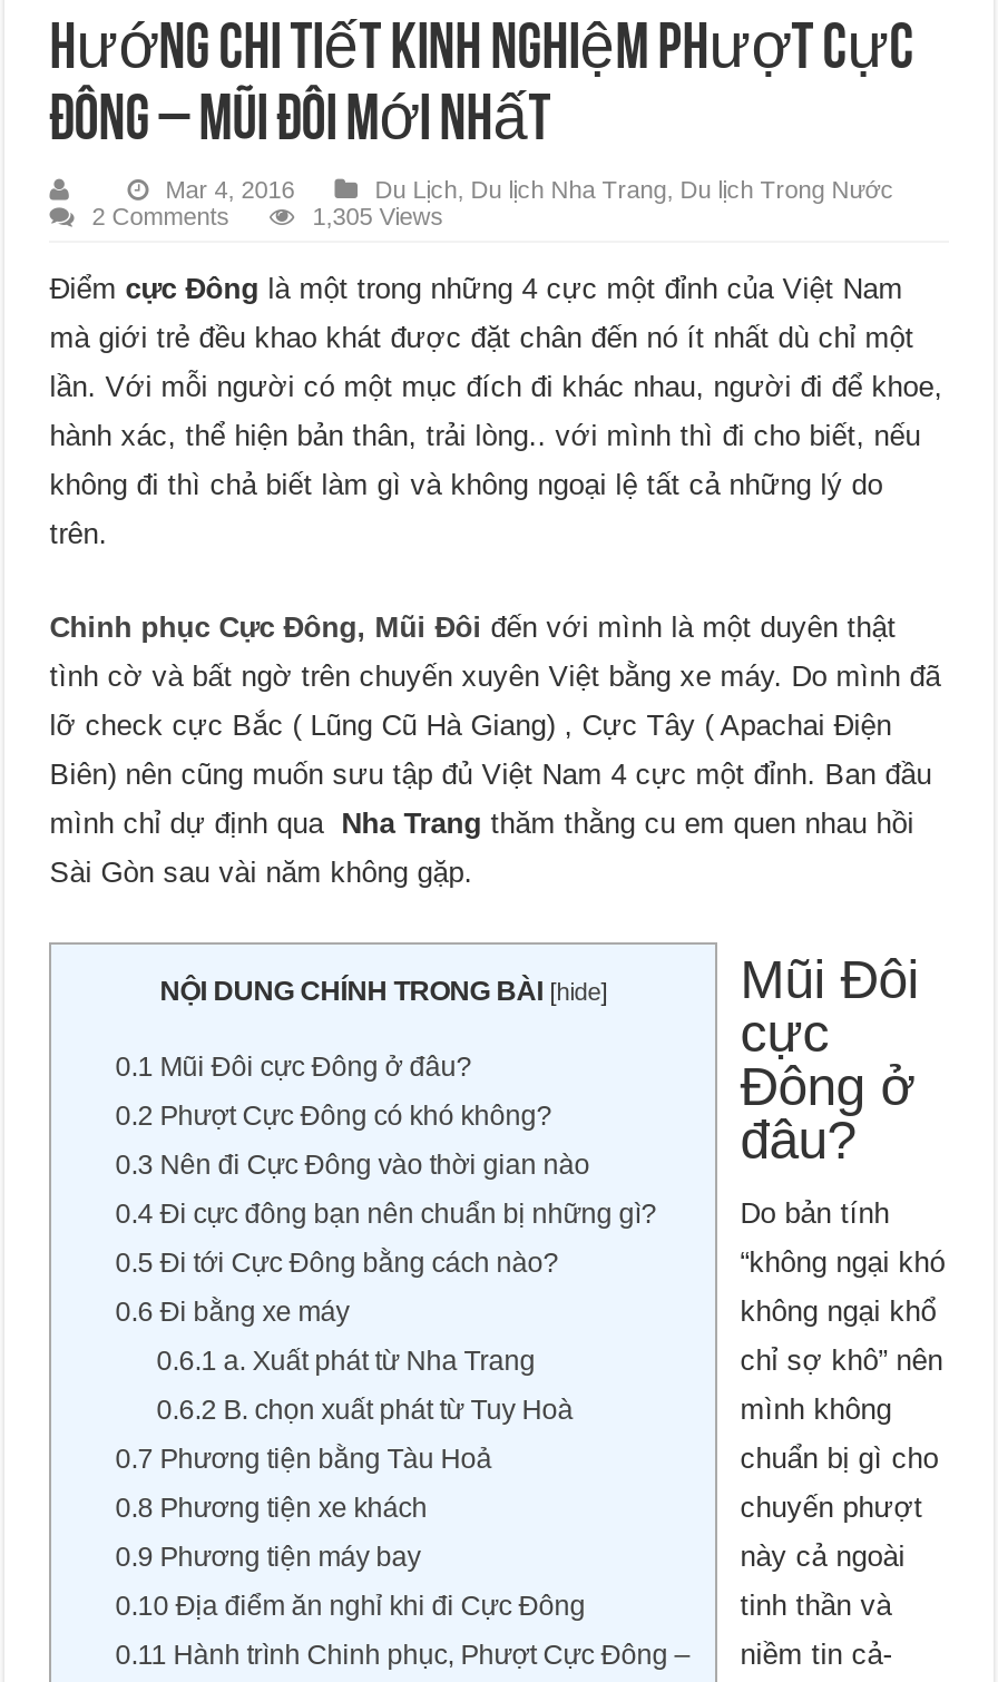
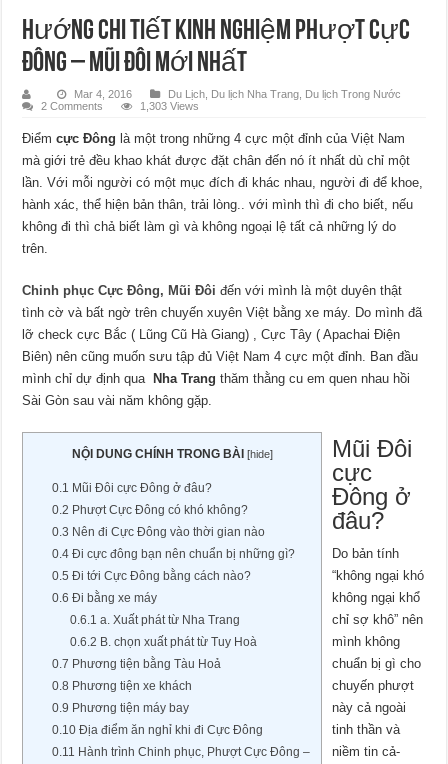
- 1,305 Views
+ 1,303 Views
